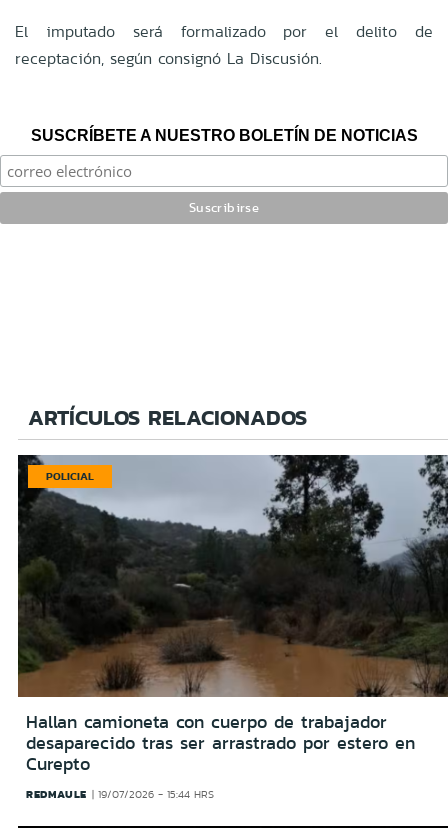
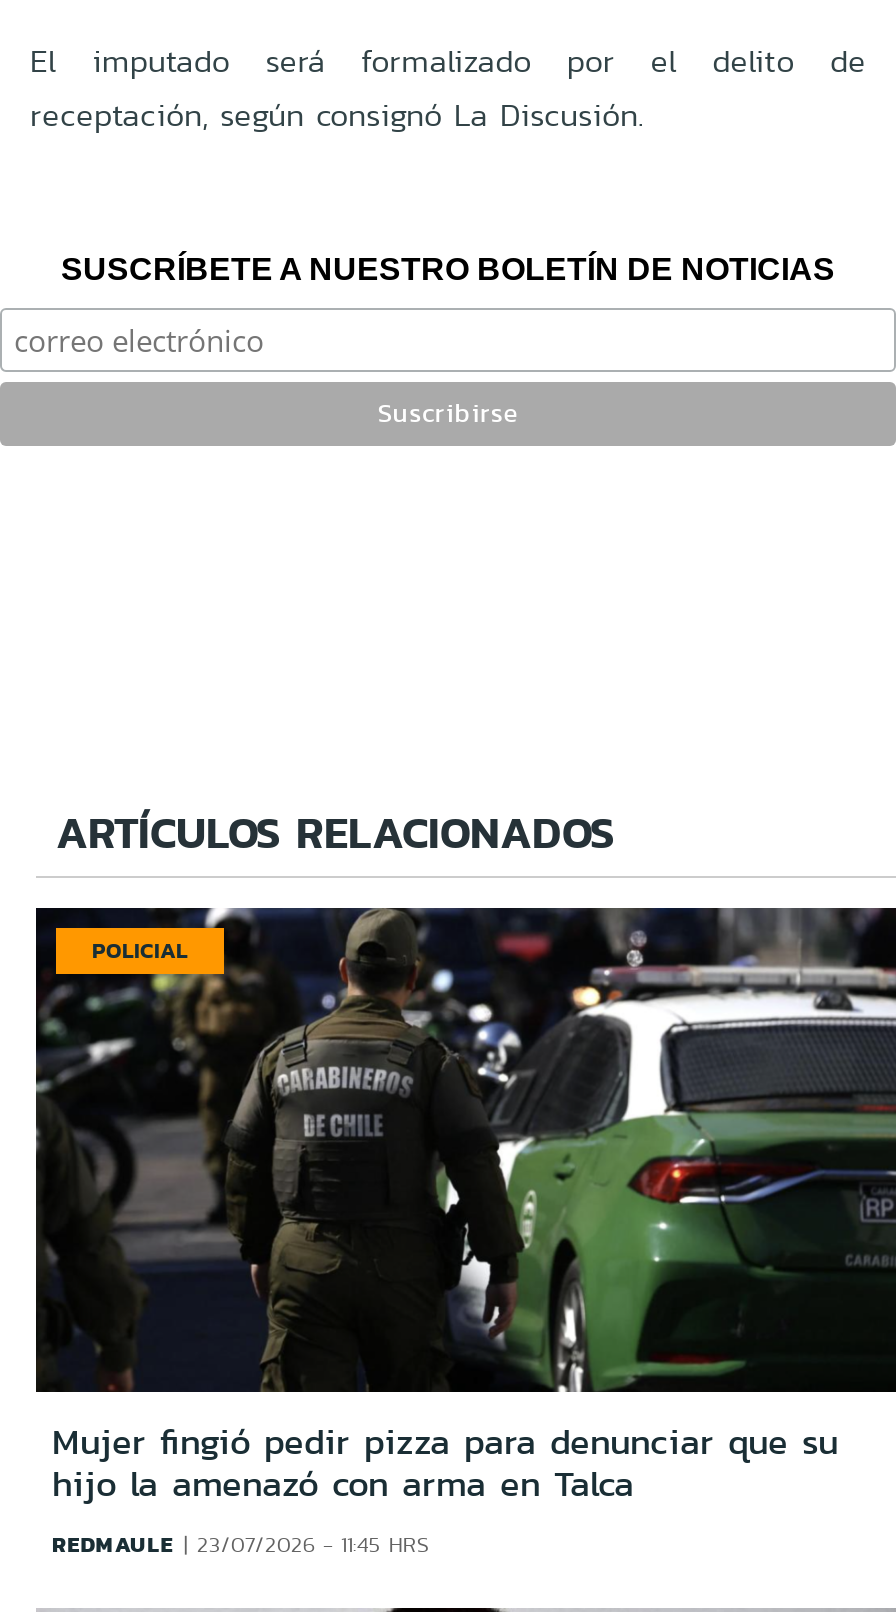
- [image]
- Hallan camioneta con cuerpo de trabajador
- desaparecido tras ser arrastrado por estero en
- Curepto
+ [image]
+ Mujer fingió pedir pizza para denunciar que su
+ hijo la amenazó con arma en Talca

- REDMAULE 19/07/2026 - 15:44 HRS
+ REDMAULE 23/07/2026 - 11:45 HRS
